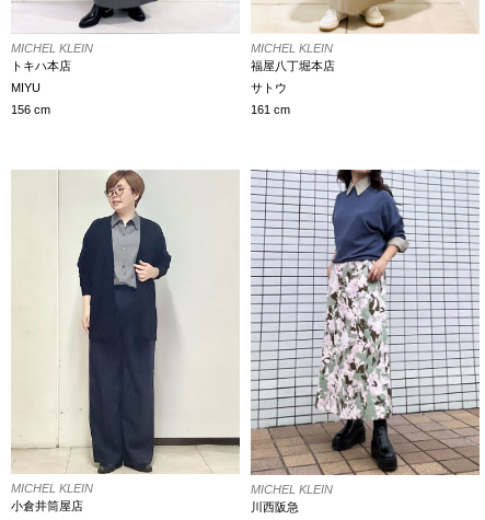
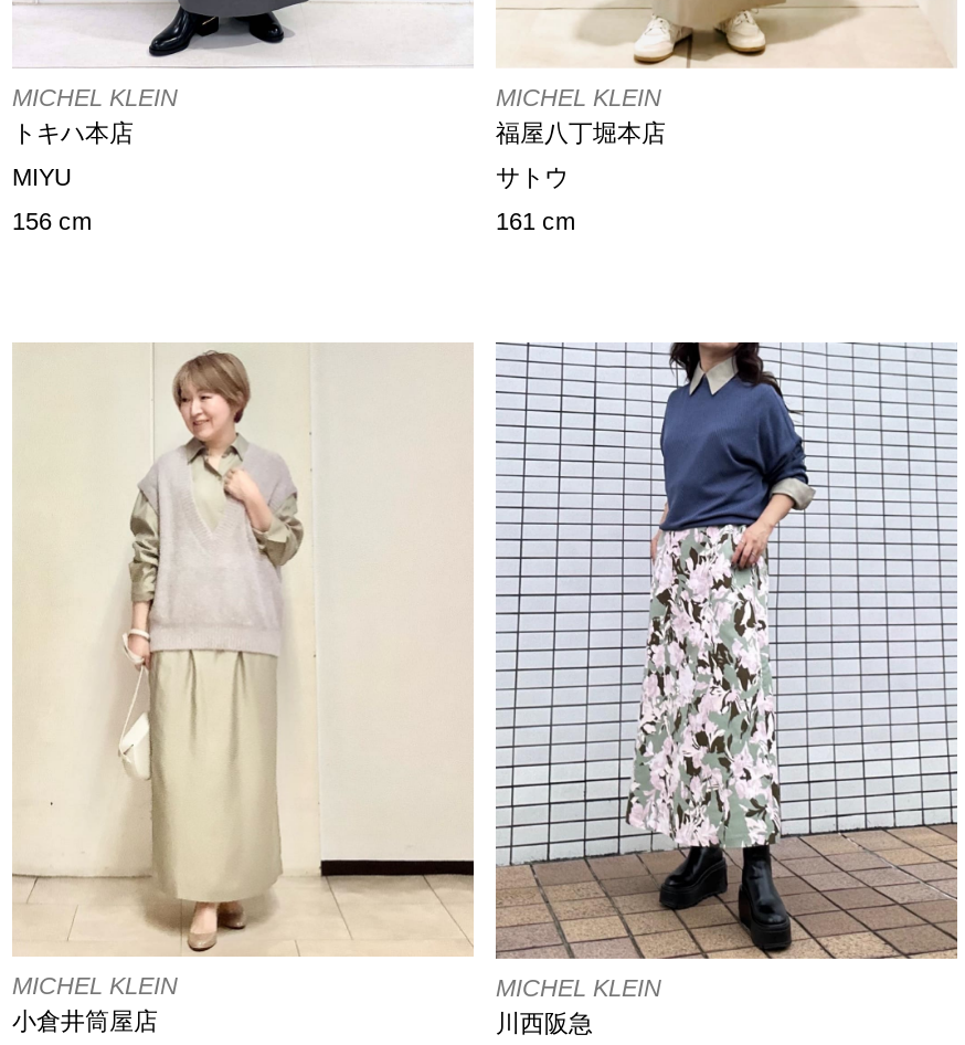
- [image]
+ [image]
